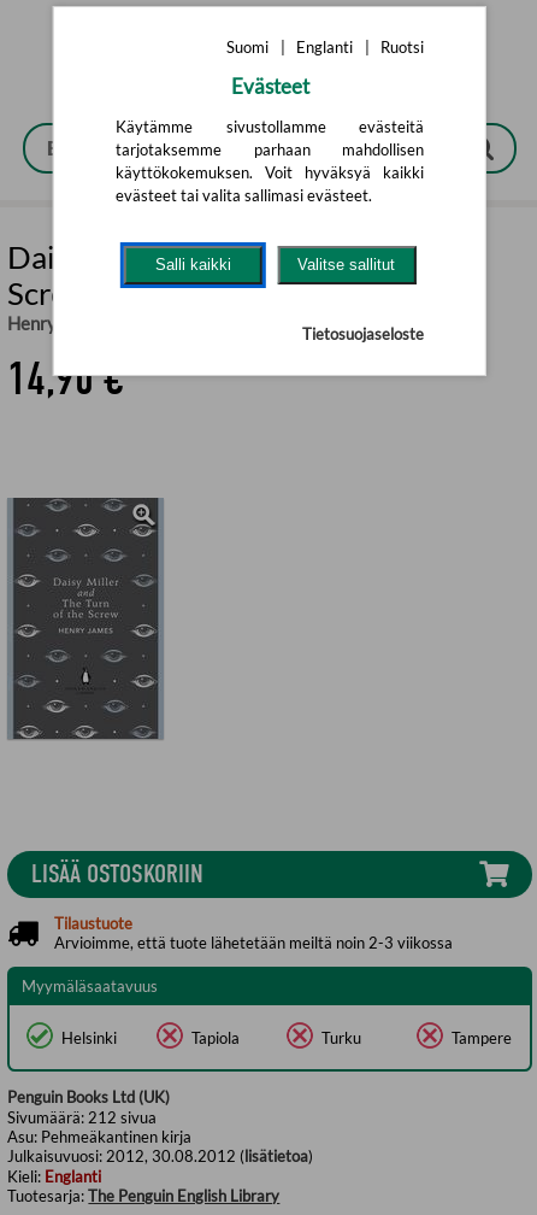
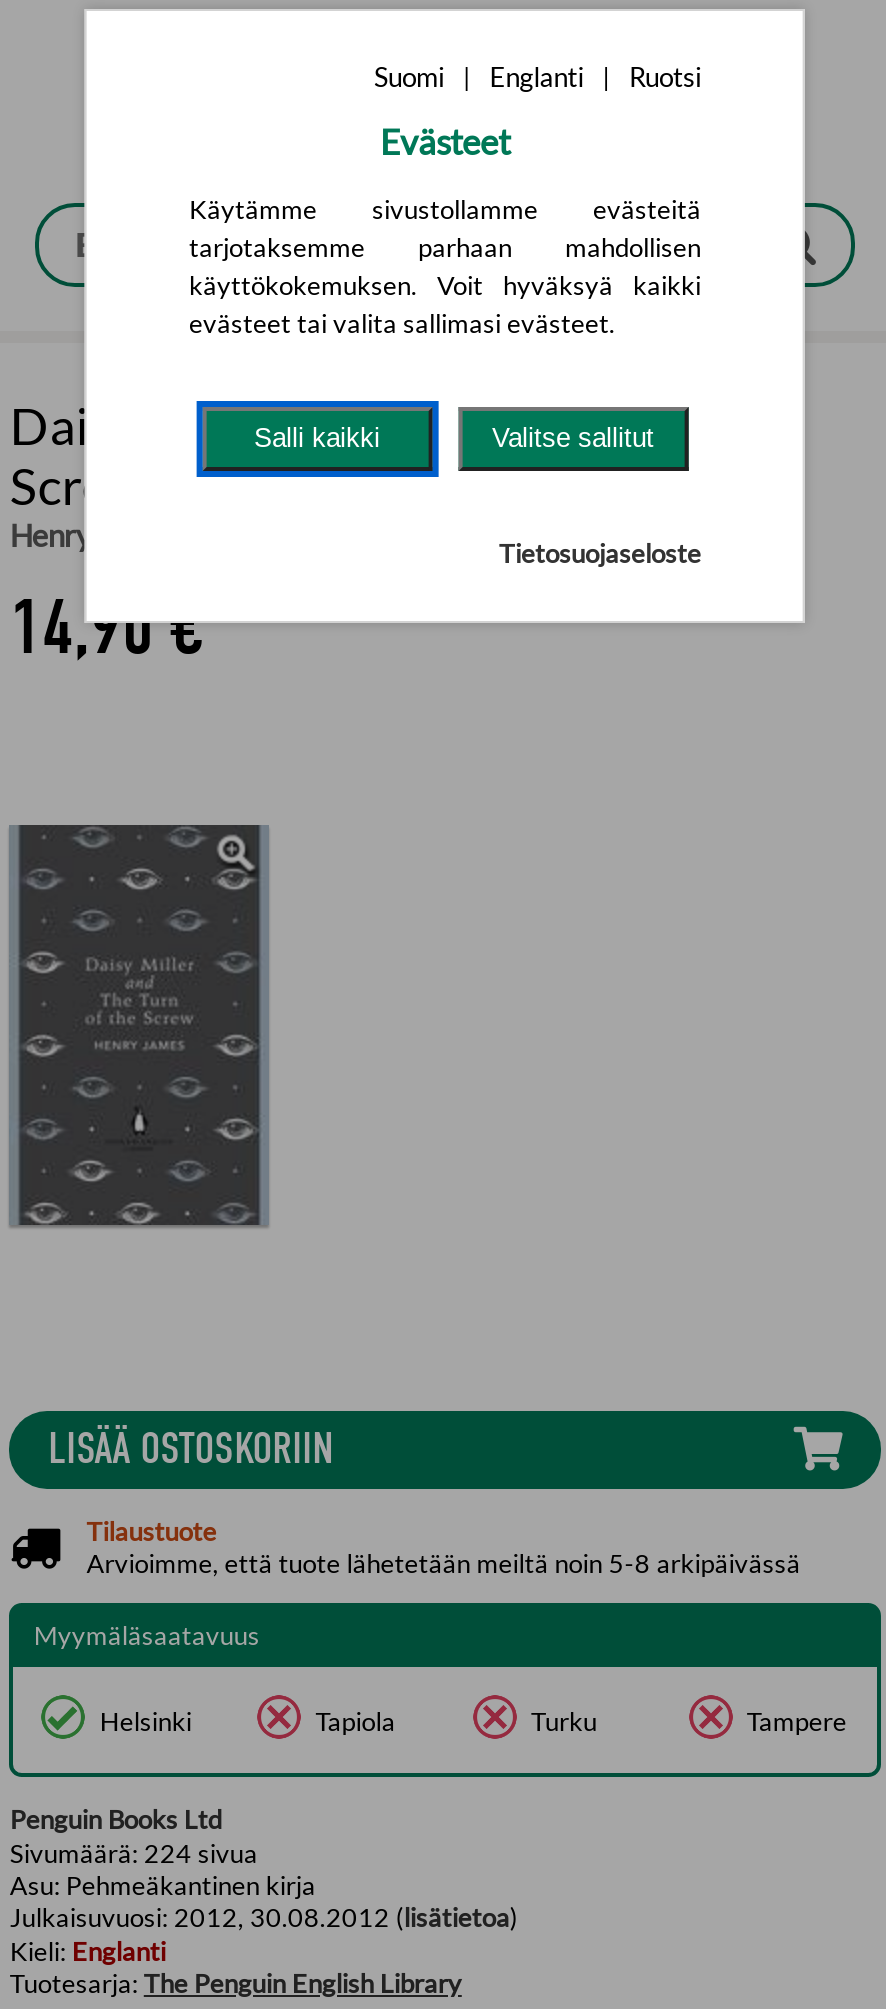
- Arvioimme, että tuote lähetetään meiltä noin 2-3 viikossa
+ Arvioimme, että tuote lähetetään meiltä noin 5-8 arkipäivässä

- Penguin Books Ltd (UK)
- Sivumäärä: 212 sivua
+ Penguin Books Ltd
+ Sivumäärä: 224 sivua
